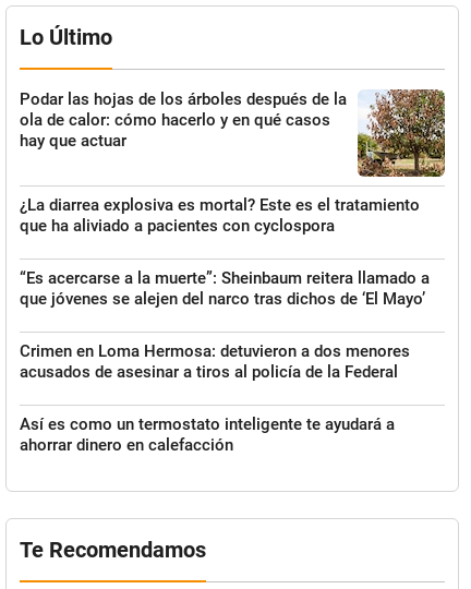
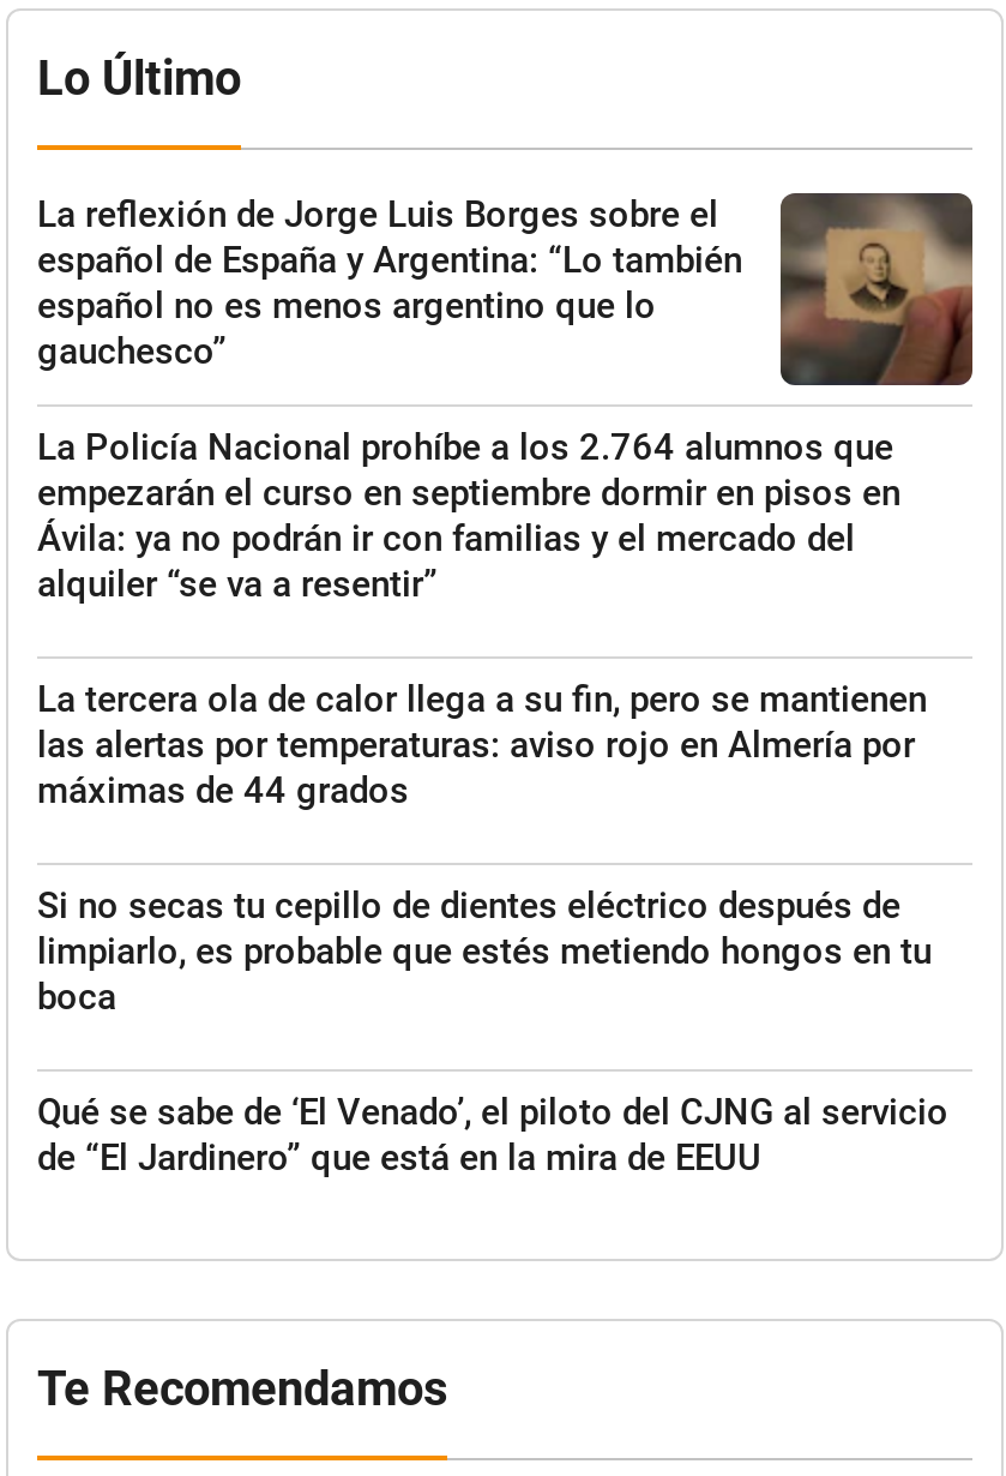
- [image]
- Podar las hojas de los árboles después de la
- ola de calor: cómo hacerlo y en qué casos
- hay que actuar
+ [image]
+ La reflexión de Jorge Luis Borges sobre el
+ español de España y Argentina: “Lo también
+ español no es menos argentino que lo
+ gauchesco”

- ¿La diarrea explosiva es mortal? Este es el tratamiento
- que ha aliviado a pacientes con cyclospora
+ La Policía Nacional prohíbe a los 2.764 alumnos que
+ empezarán el curso en septiembre dormir en pisos en
+ Ávila: ya no podrán ir con familias y el mercado del
+ alquiler “se va a resentir”

- “Es acercarse a la muerte”: Sheinbaum reitera llamado a
- que jóvenes se alejen del narco tras dichos de ‘El Mayo’
+ La tercera ola de calor llega a su fin, pero se mantienen
+ las alertas por temperaturas: aviso rojo en Almería por
+ máximas de 44 grados

- Crimen en Loma Hermosa: detuvieron a dos menores
- acusados de asesinar a tiros al policía de la Federal
+ Si no secas tu cepillo de dientes eléctrico después de
+ limpiarlo, es probable que estés metiendo hongos en tu
+ boca

- Así es como un termostato inteligente te ayudará a
- ahorrar dinero en calefacción
+ Qué se sabe de ‘El Venado’, el piloto del CJNG al servicio
+ de “El Jardinero” que está en la mira de EEUU
